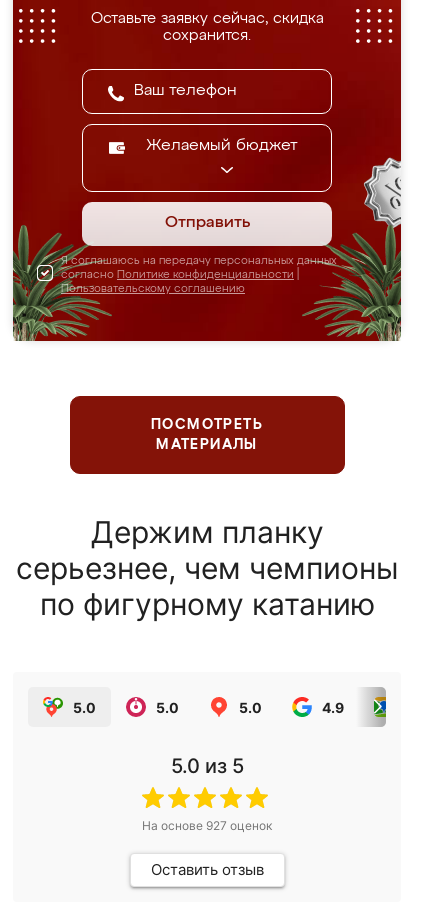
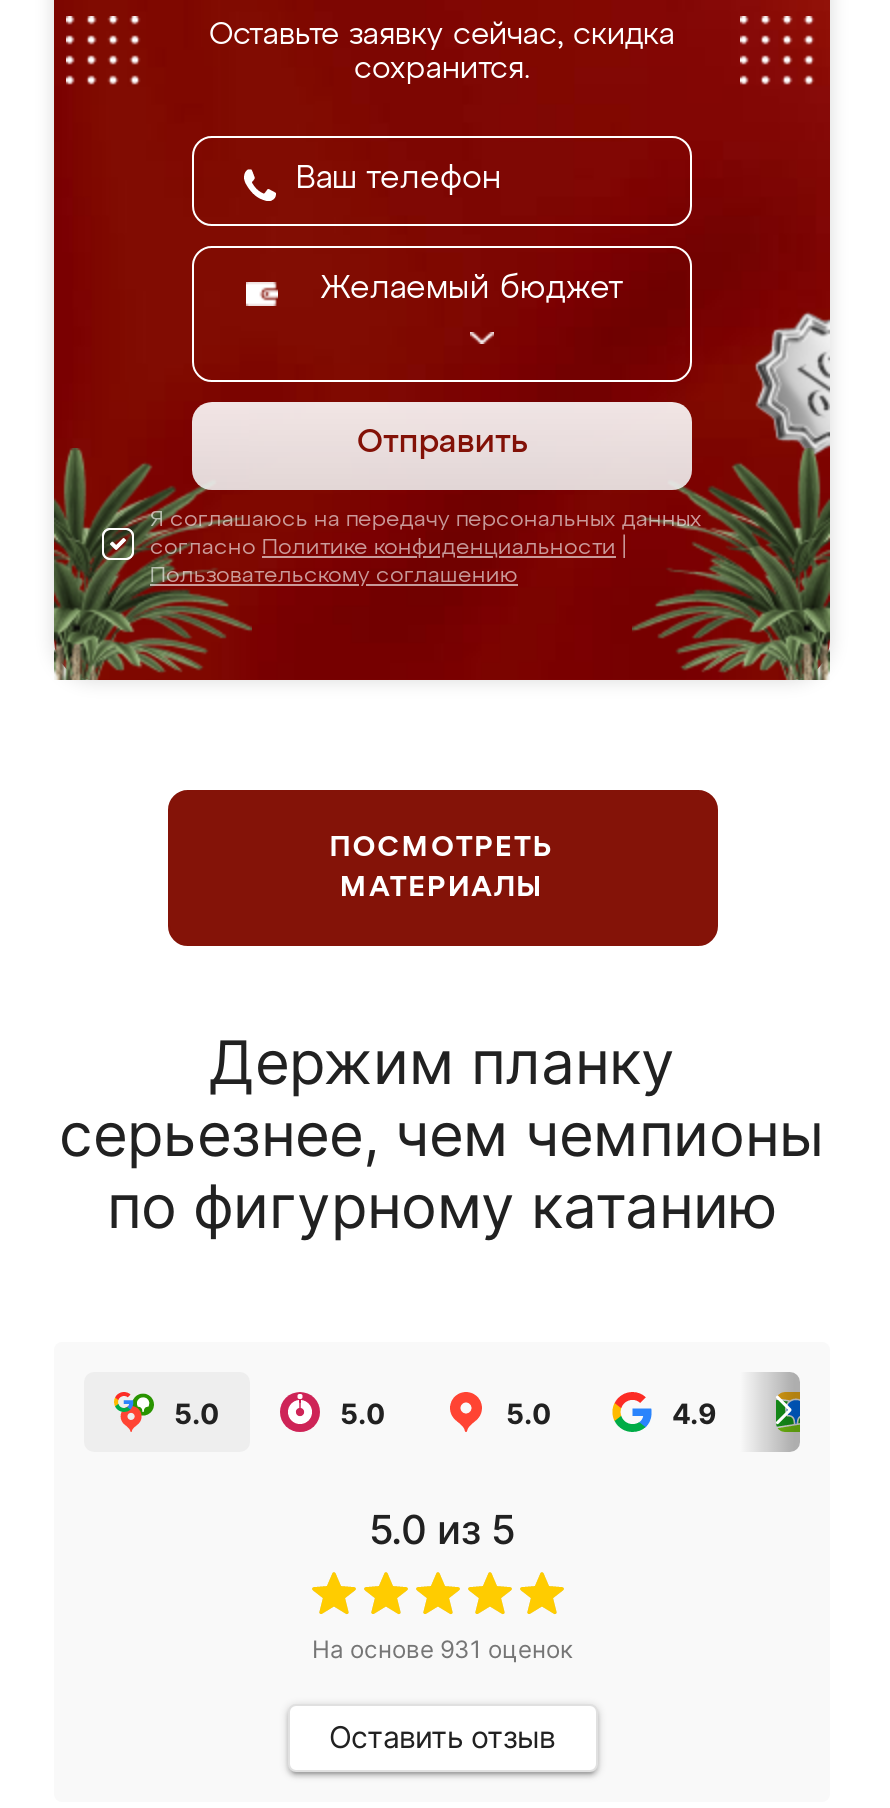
- На основе 927 оценок
+ На основе 931 оценок
